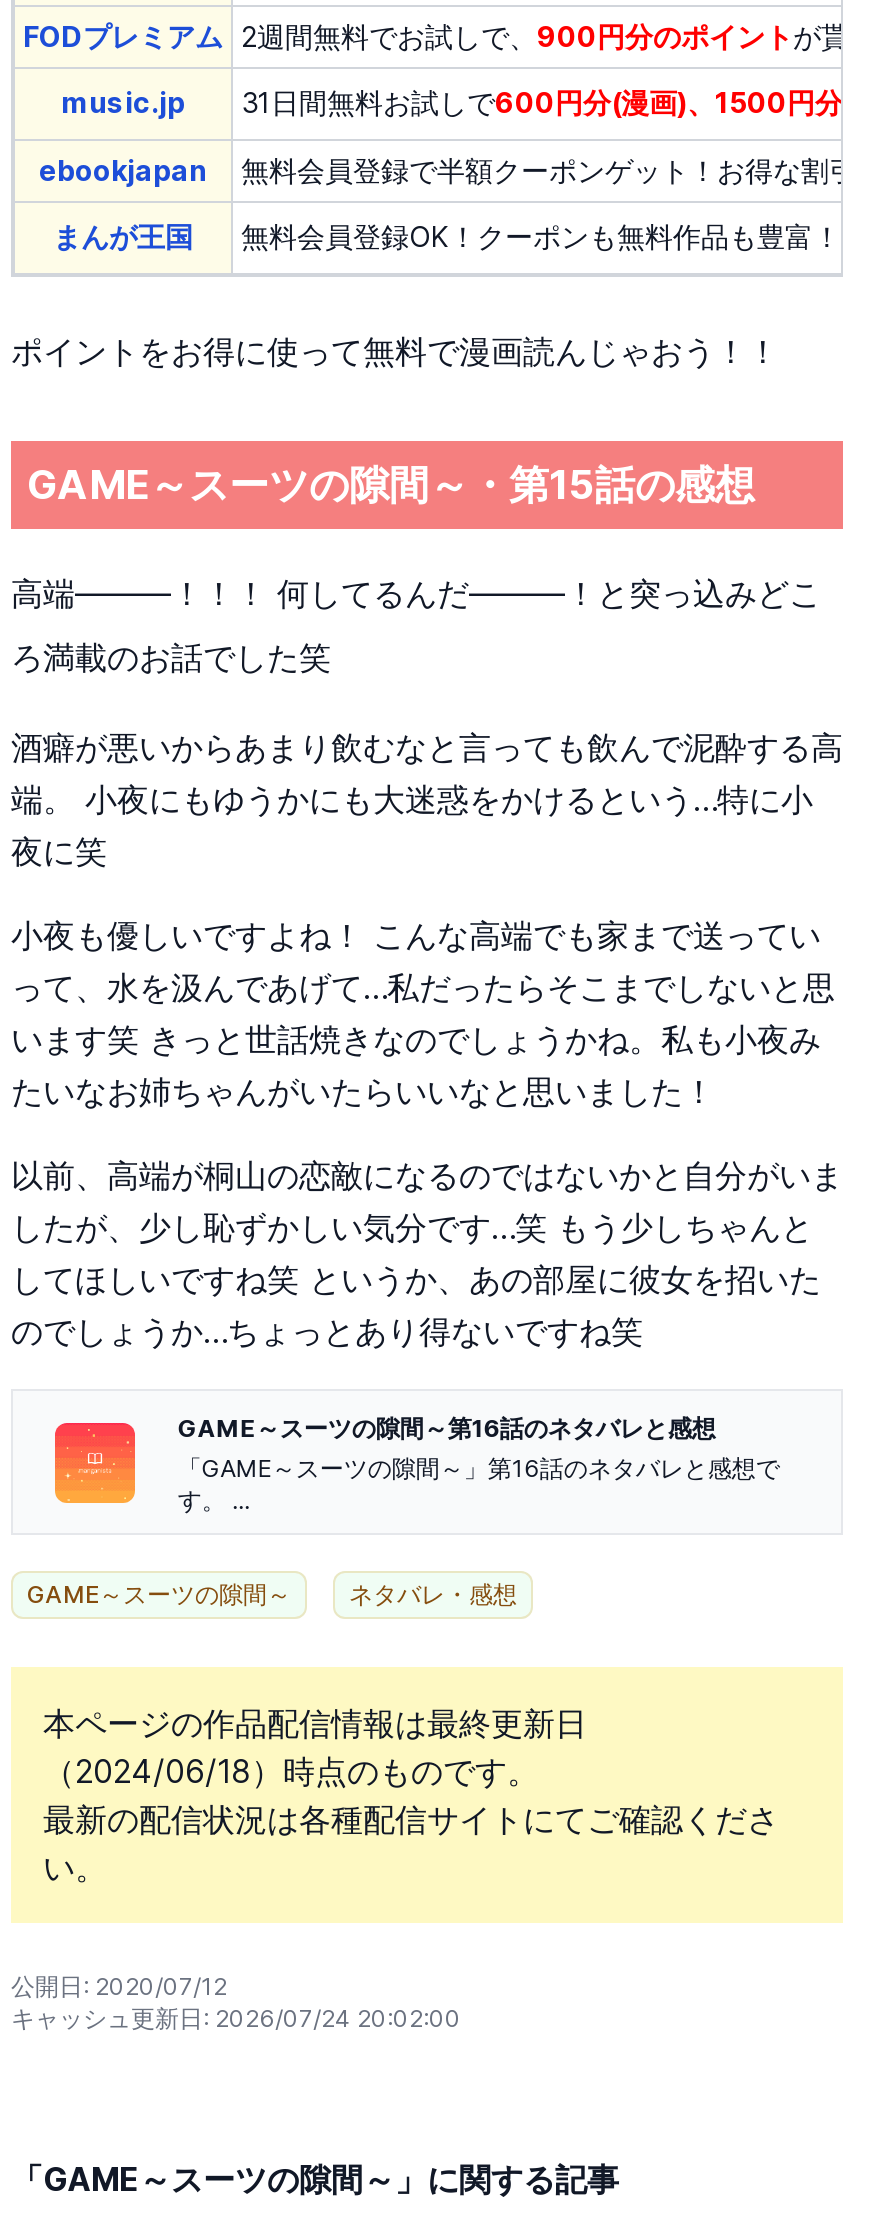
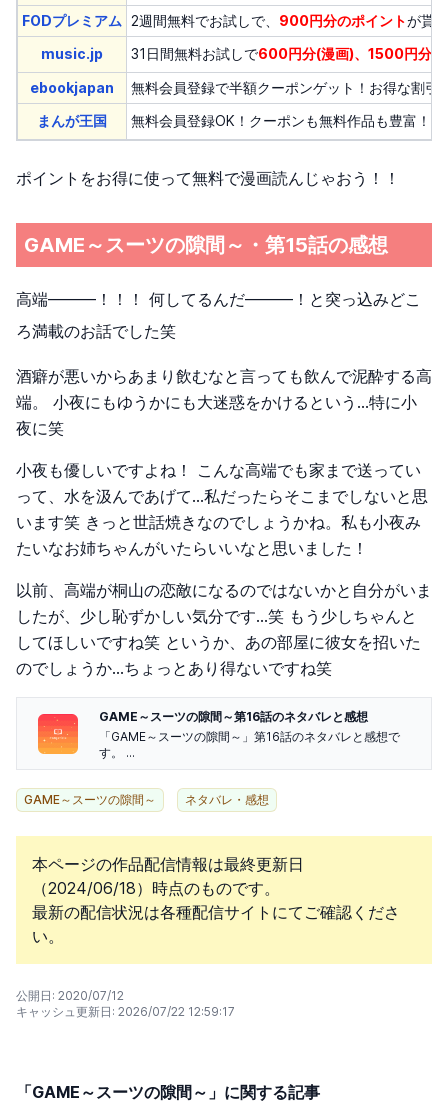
- キャッシュ更新日: 2026/07/24 20:02:00
+ キャッシュ更新日: 2026/07/22 12:59:17
